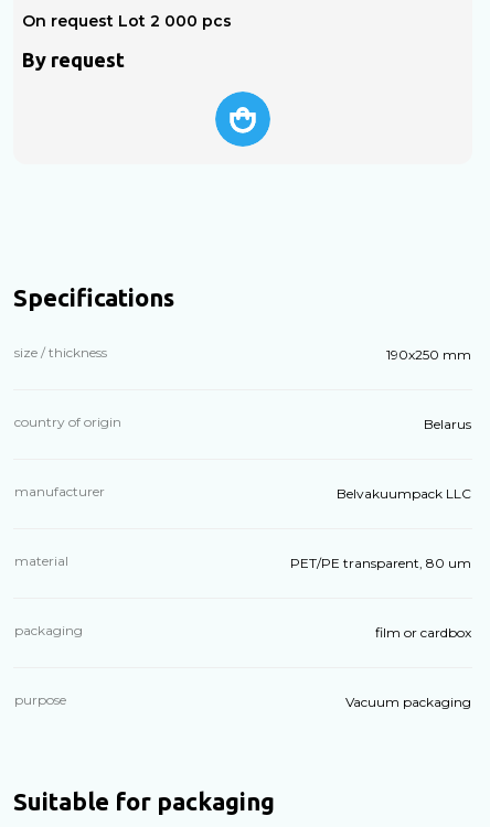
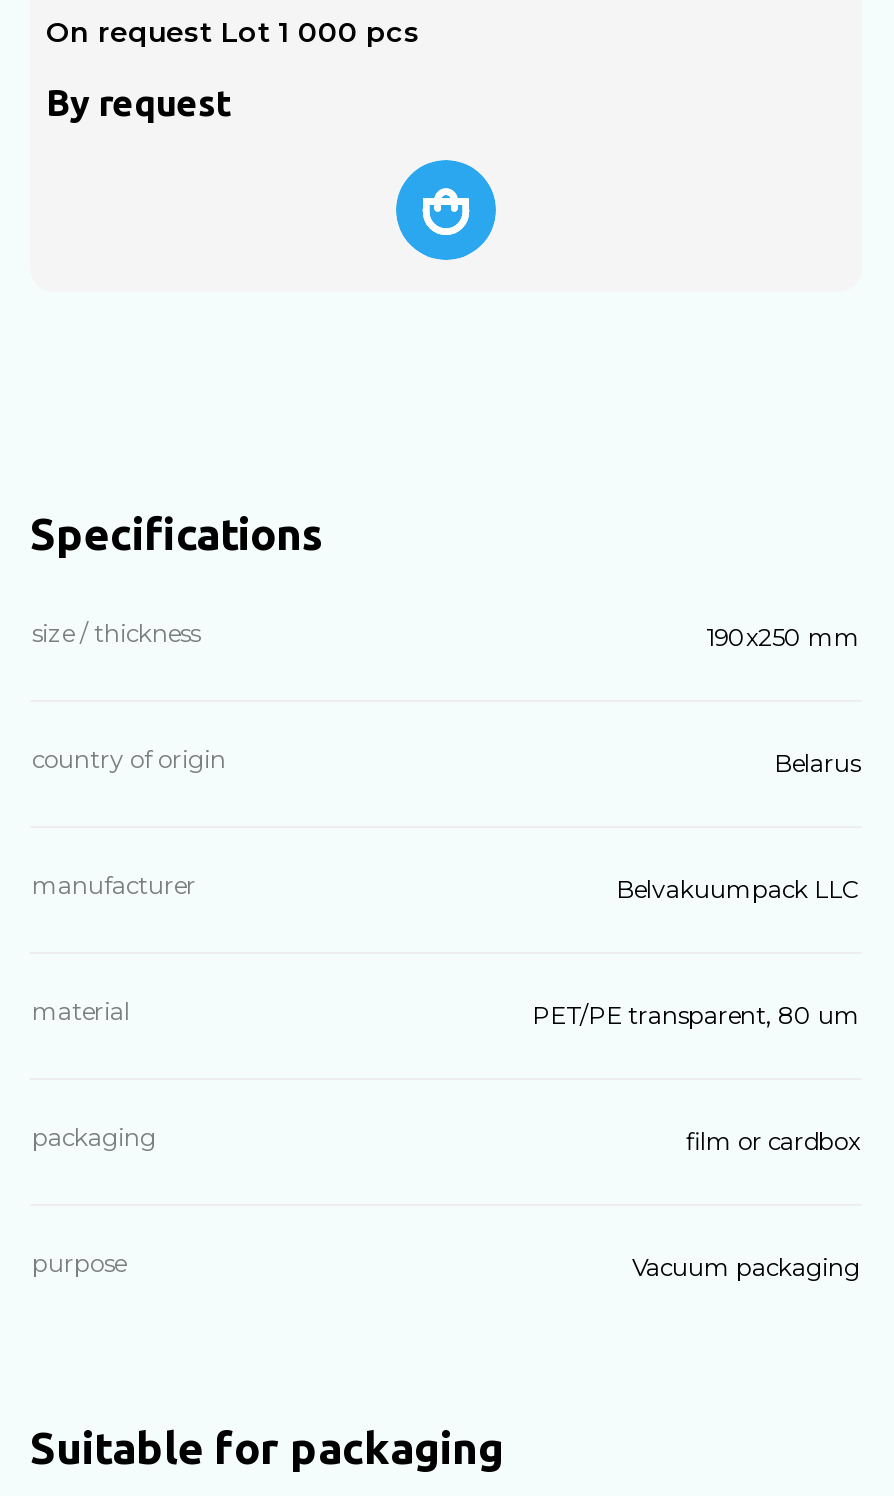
- On request Lot 2 000 pcs
+ On request Lot 1 000 pcs
